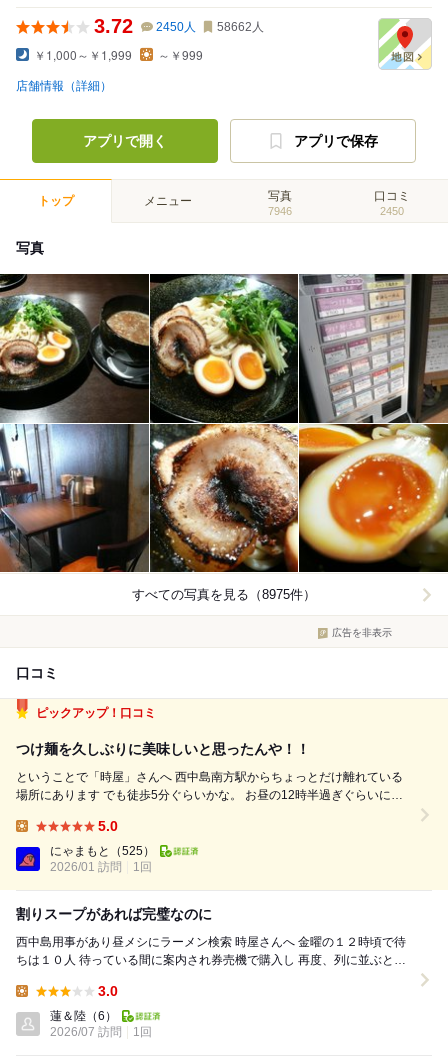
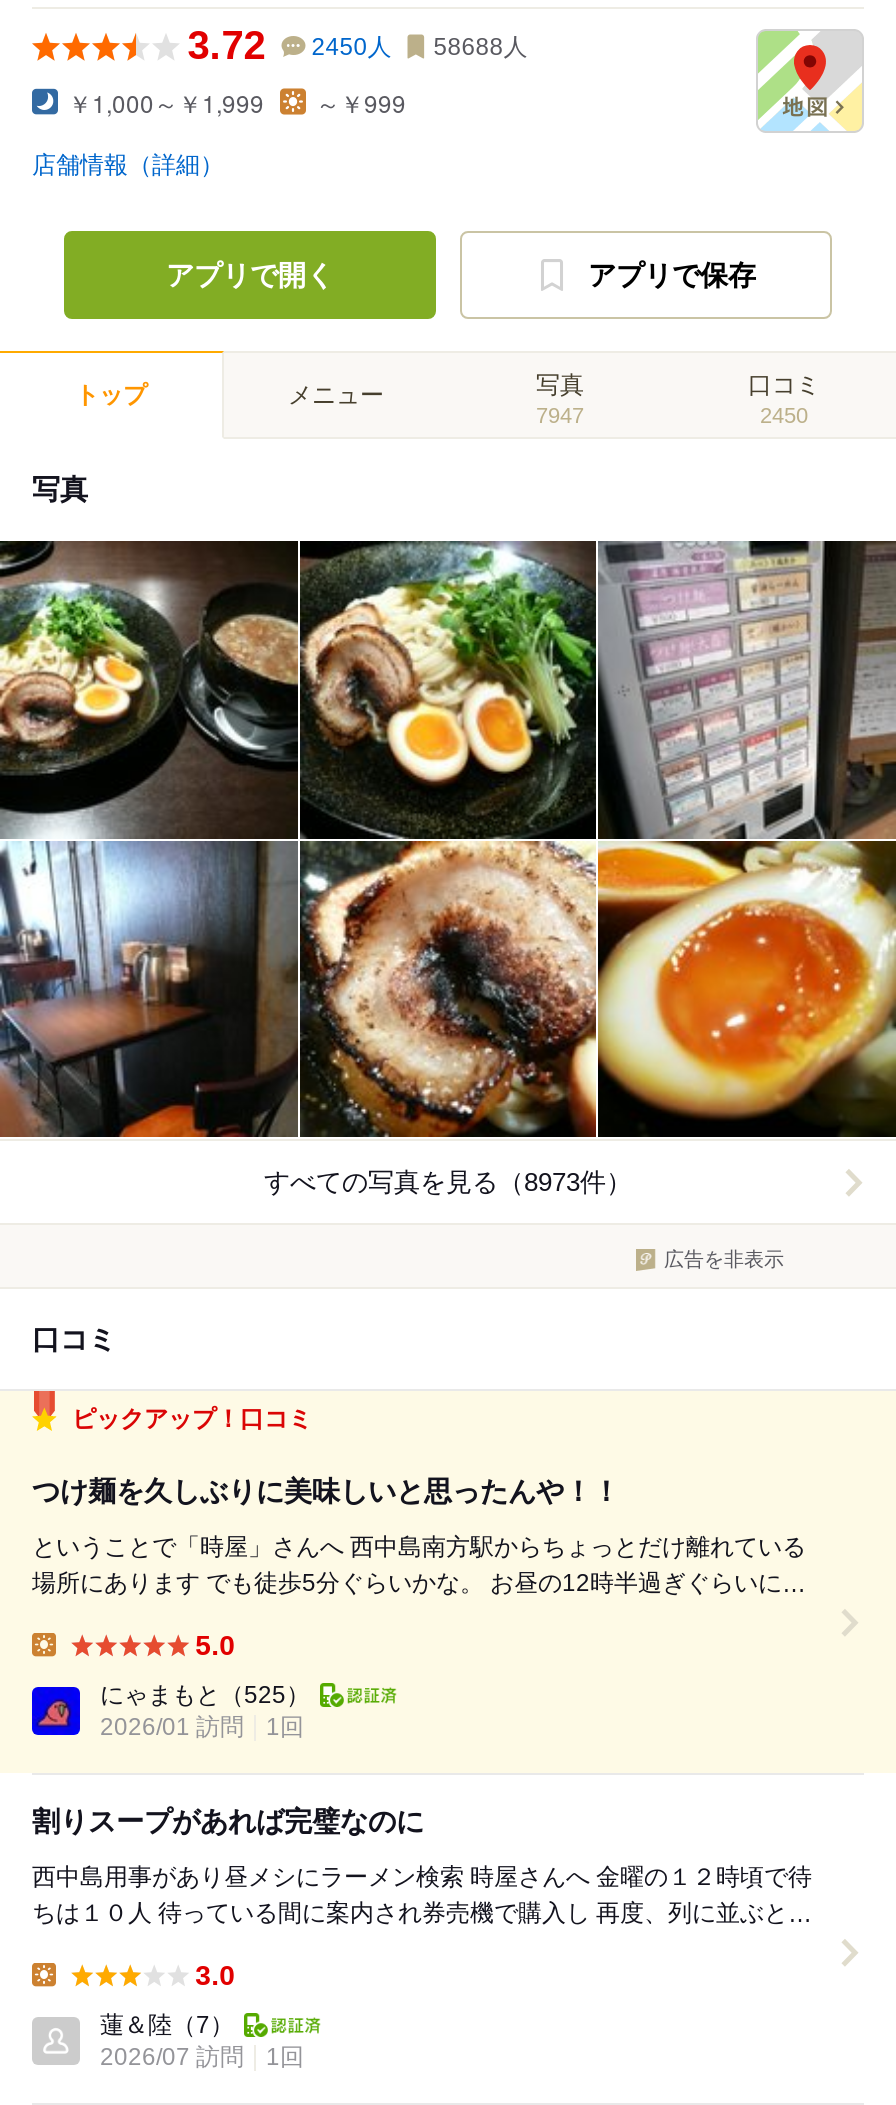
- 3.72 2450人 58662人
+ 3.72 2450人 58688人

- 7946
+ 7947

- すべての写真を見る（8975件）
+ すべての写真を見る（8973件）

- 蓮＆陸（6）
+ 蓮＆陸（7）
